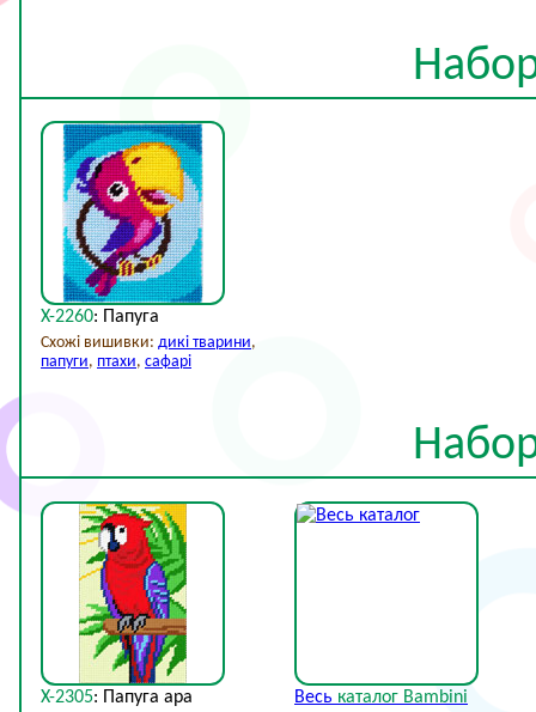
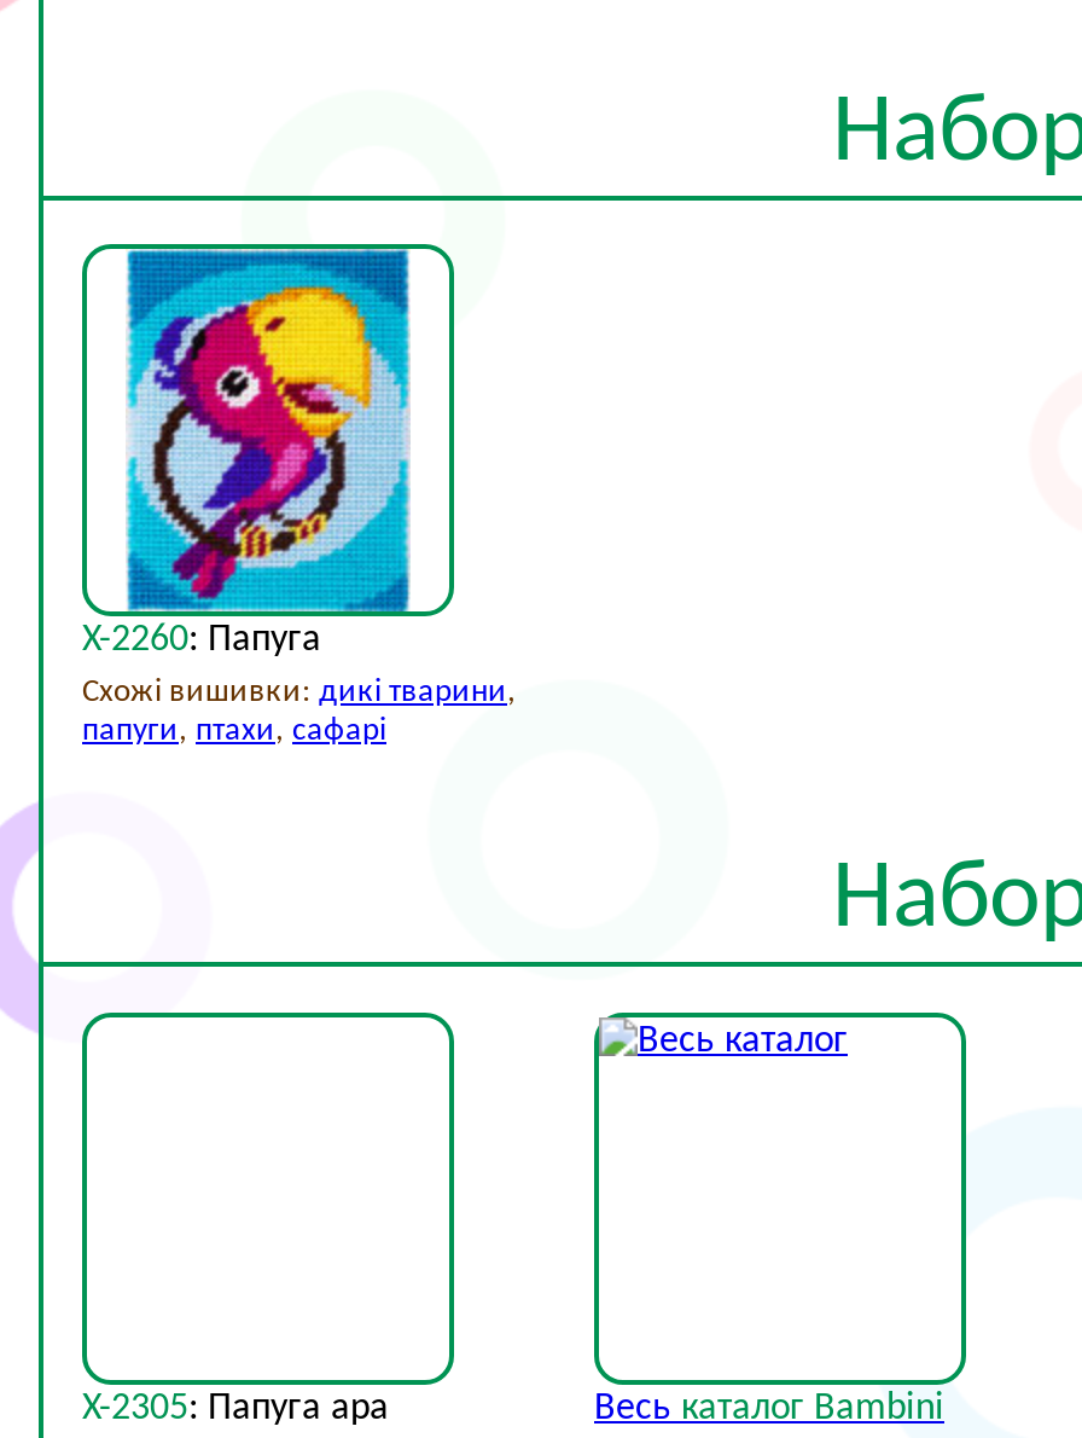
- [image]
